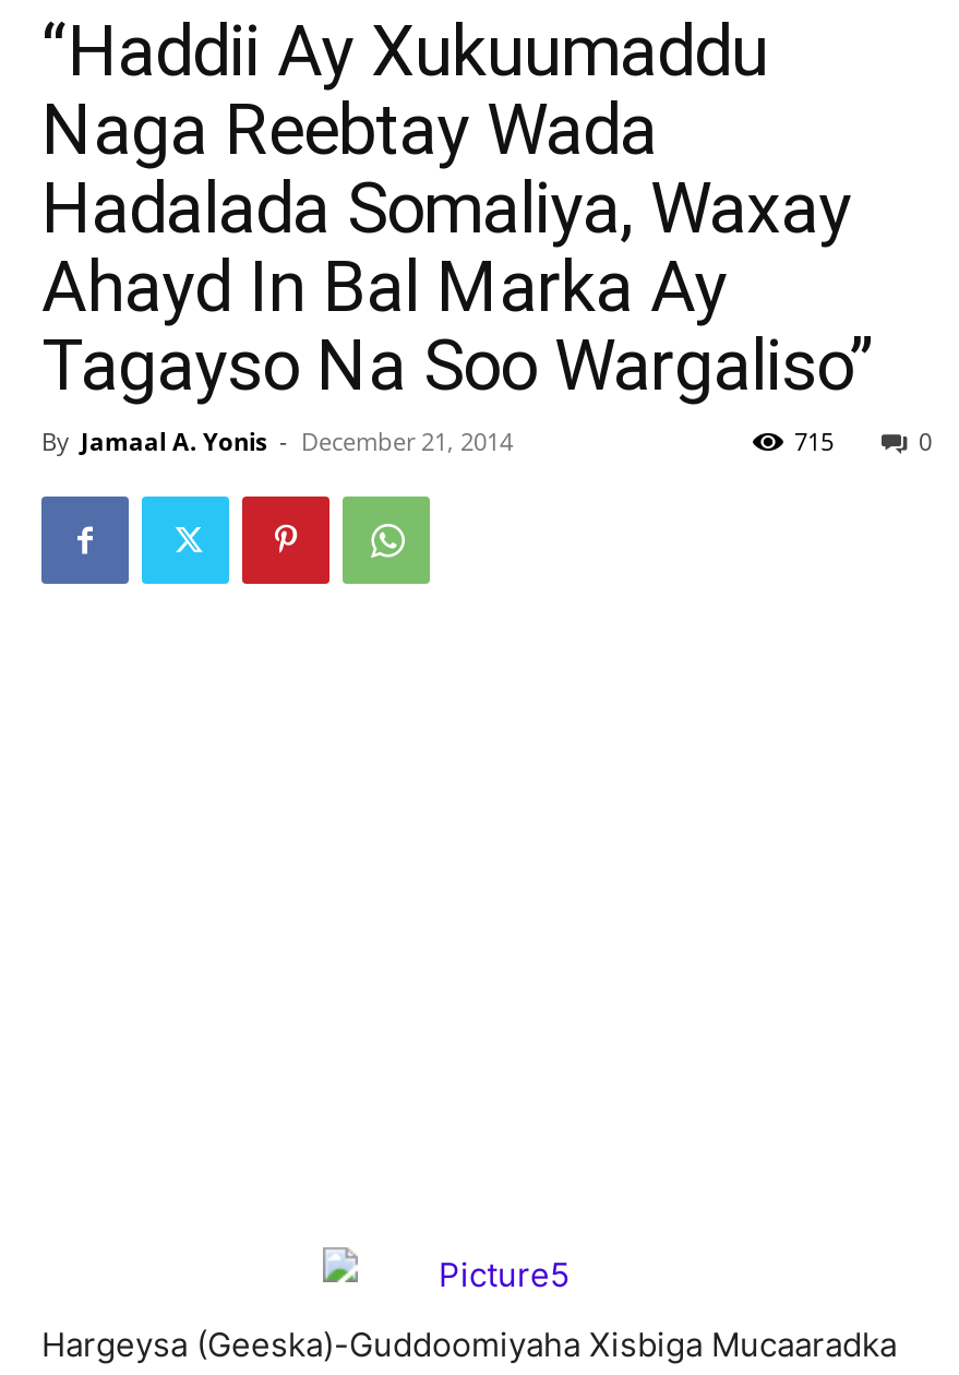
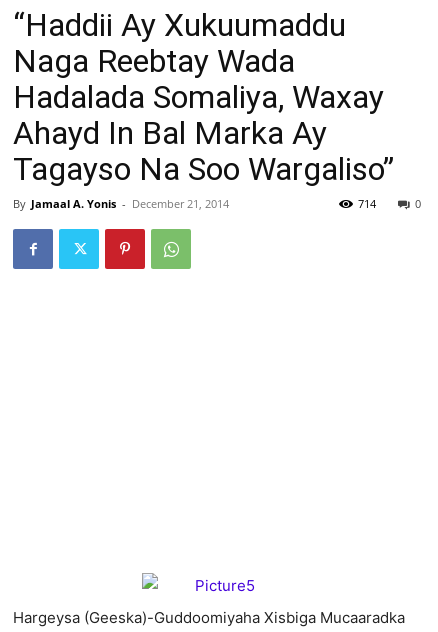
- 715
+ 714
